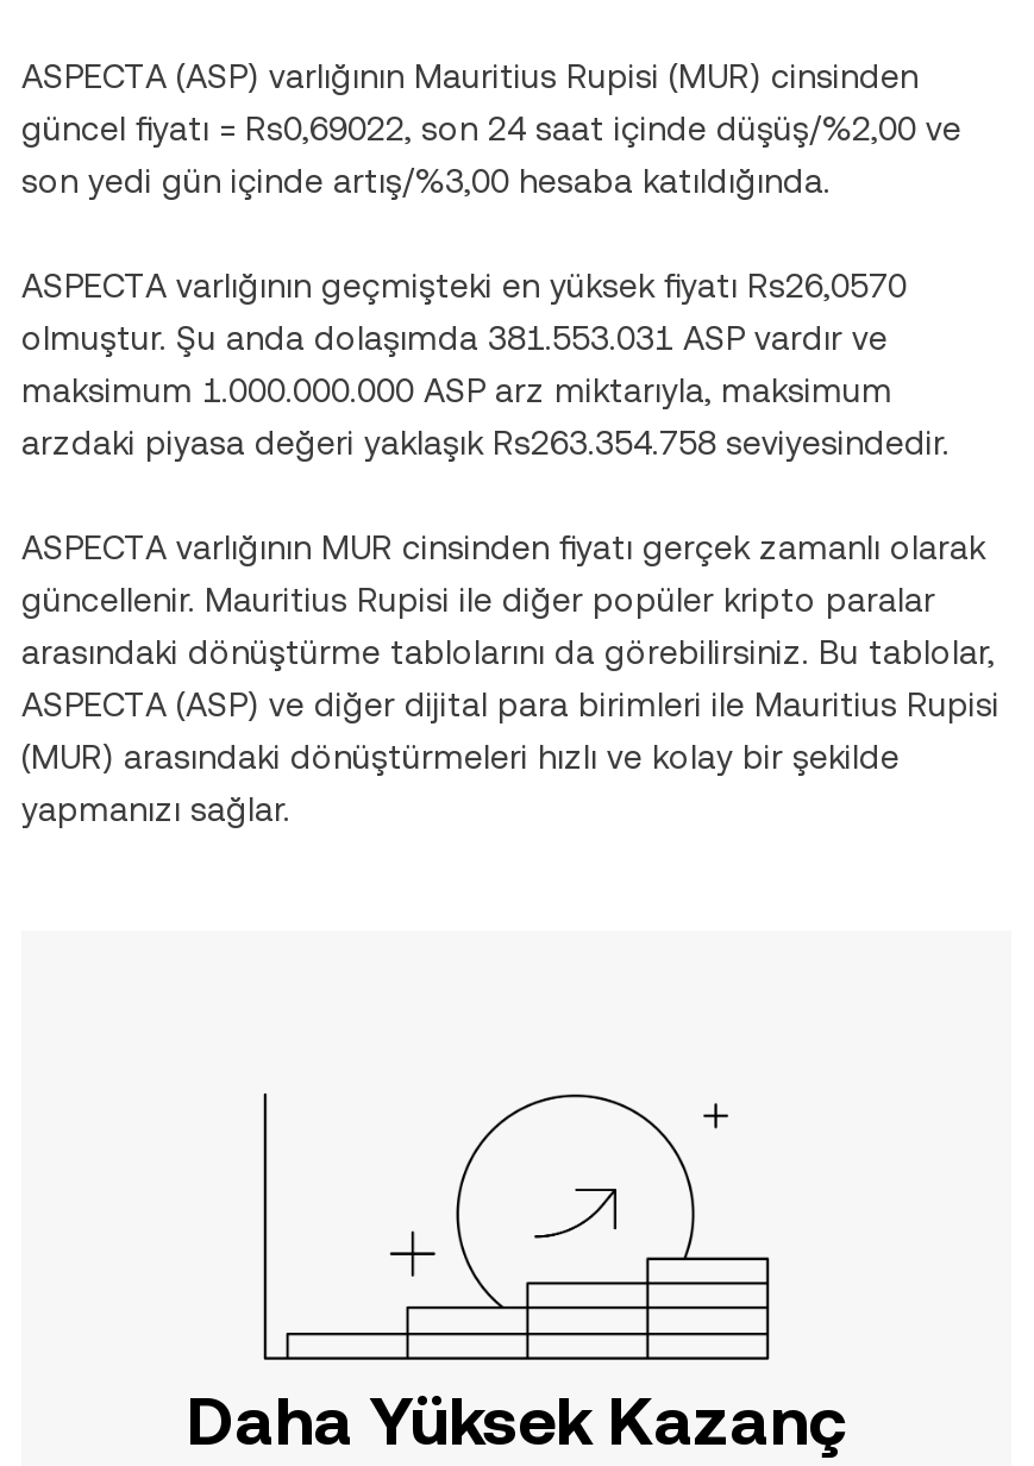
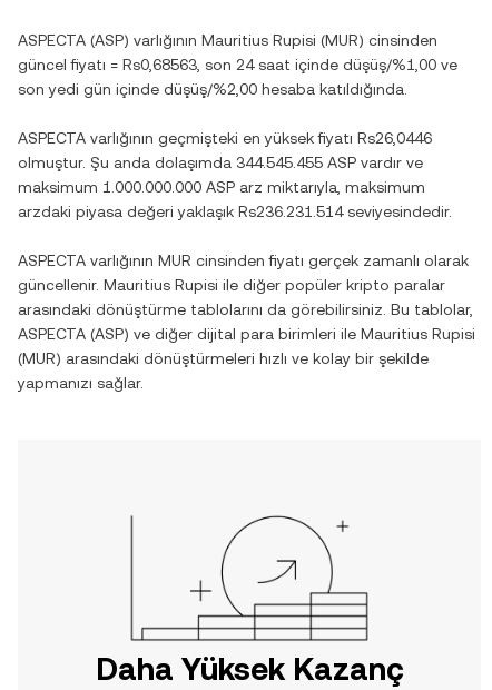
- güncel fiyatı = Rs0,69022, son 24 saat içinde düşüş/%2,00 ve
+ güncel fiyatı = Rs0,68563, son 24 saat içinde düşüş/%1,00 ve

- son yedi gün içinde artış/%3,00 hesaba katıldığında.
+ son yedi gün içinde düşüş/%2,00 hesaba katıldığında.

- ASPECTA varlığının geçmişteki en yüksek fiyatı Rs26,0570
+ ASPECTA varlığının geçmişteki en yüksek fiyatı Rs26,0446

- olmuştur. Şu anda dolaşımda 381.553.031 ASP vardır ve
+ olmuştur. Şu anda dolaşımda 344.545.455 ASP vardır ve

- arzdaki piyasa değeri yaklaşık Rs263.354.758 seviyesindedir.
+ arzdaki piyasa değeri yaklaşık Rs236.231.514 seviyesindedir.
